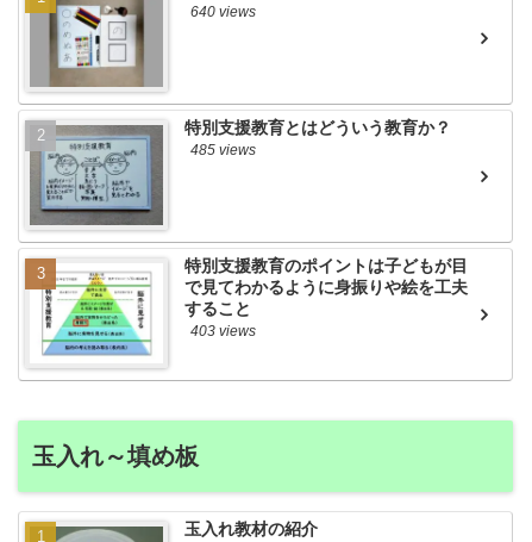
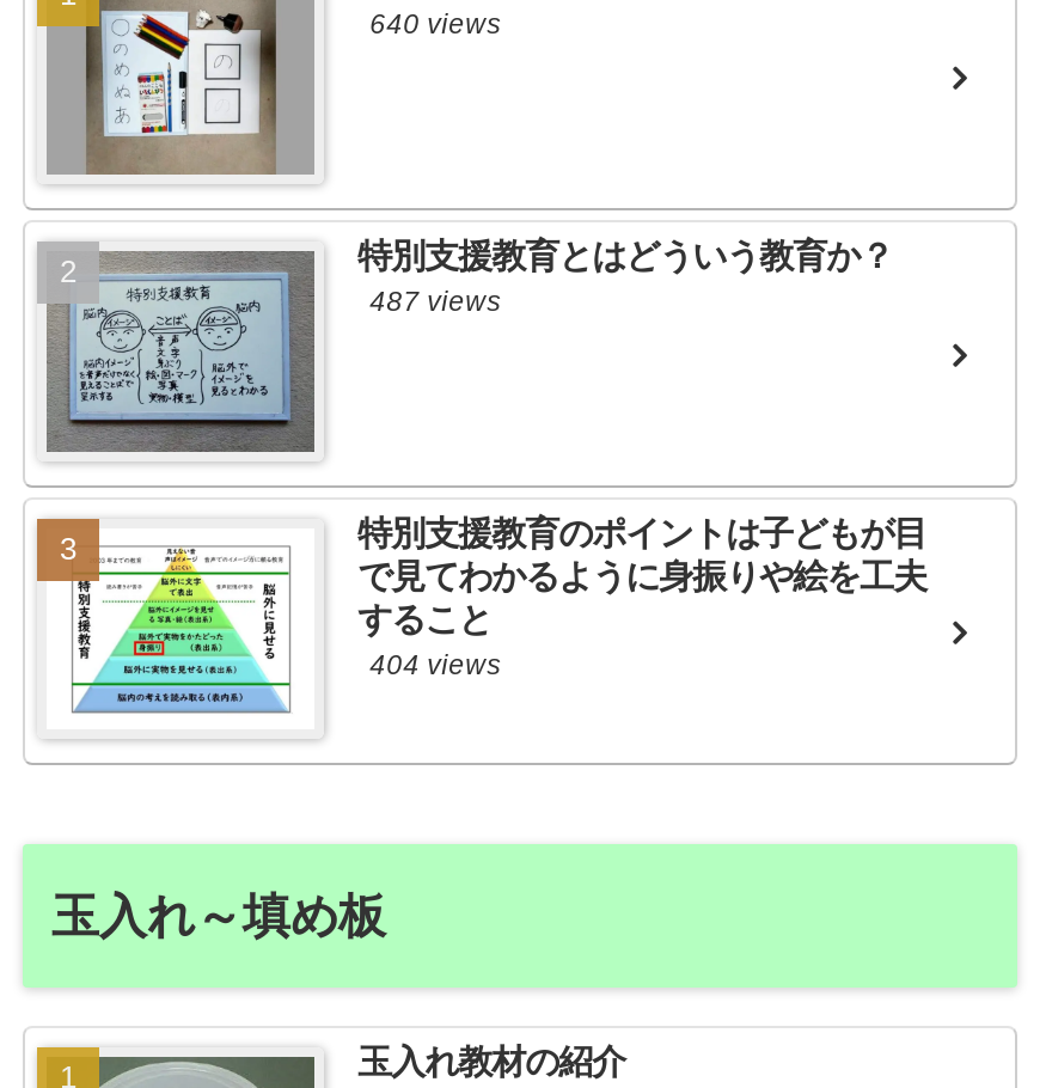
- 485 views
+ 487 views

- 403 views
+ 404 views
